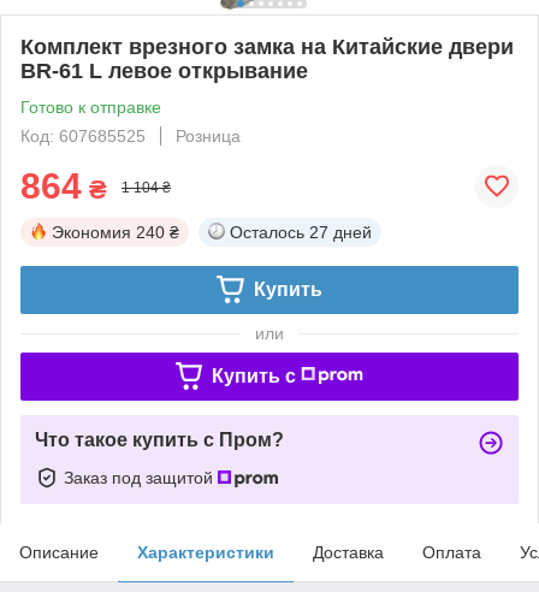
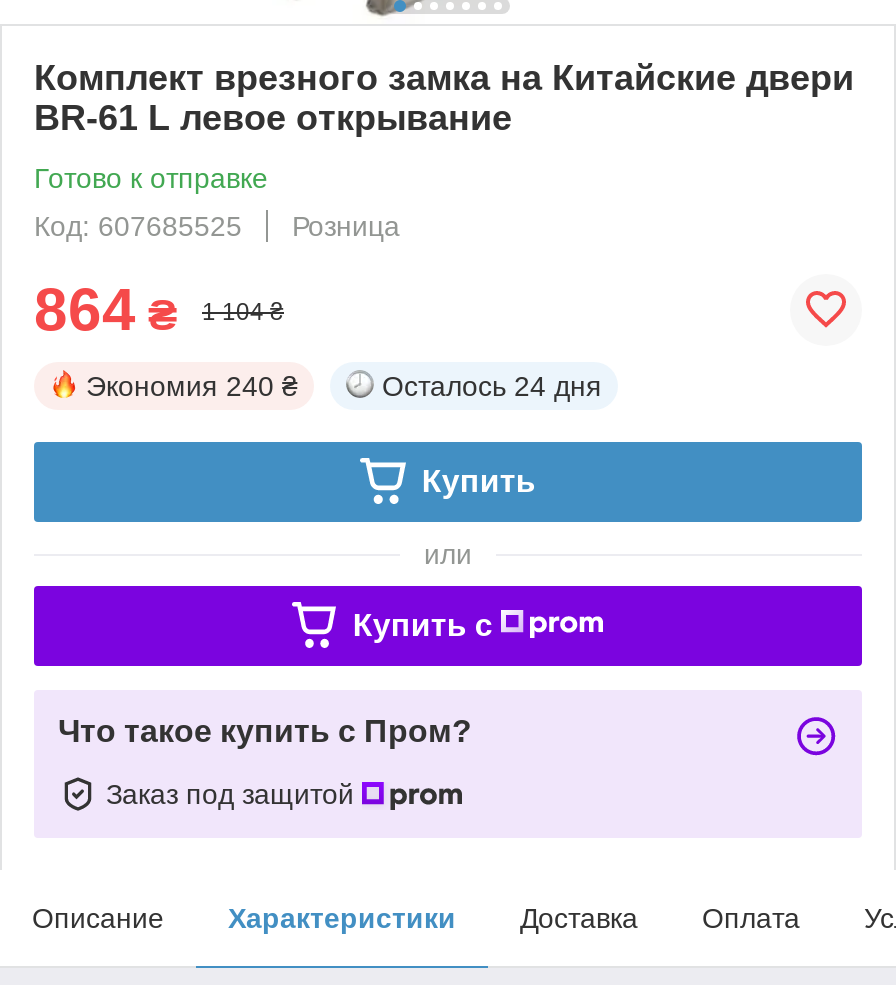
- Осталось 27 дней
+ Осталось 24 дня
